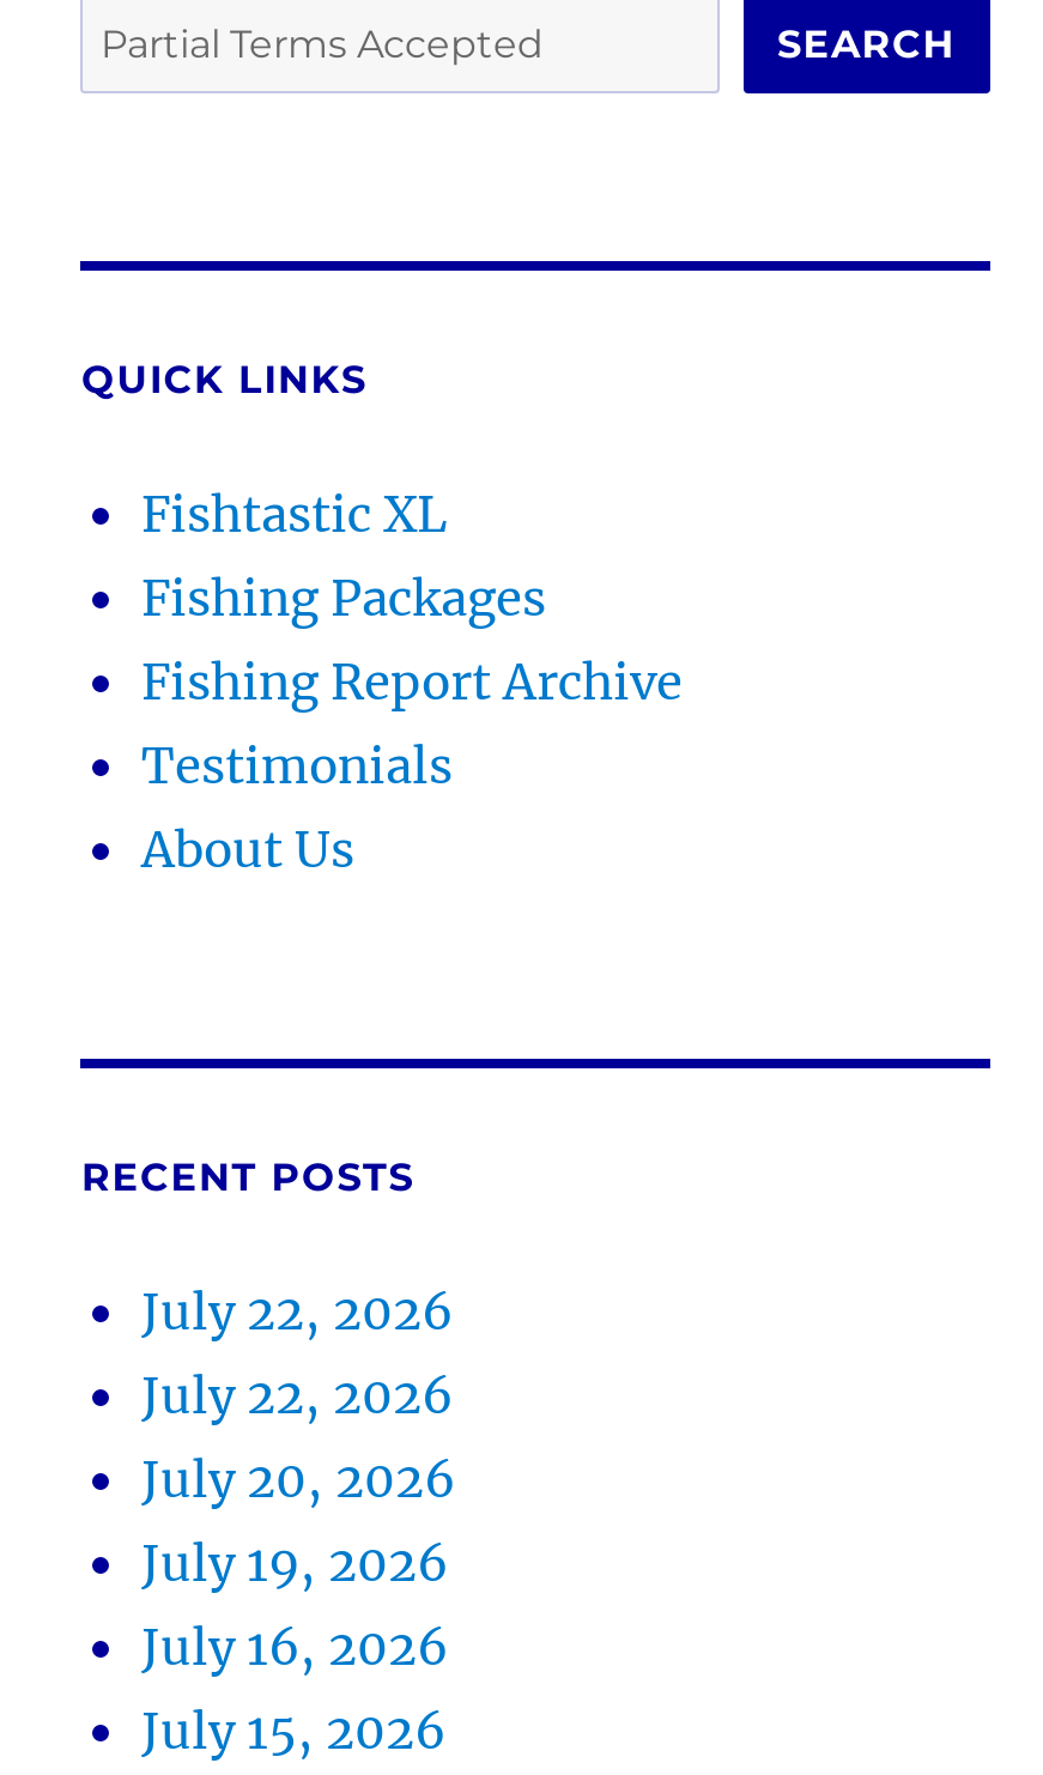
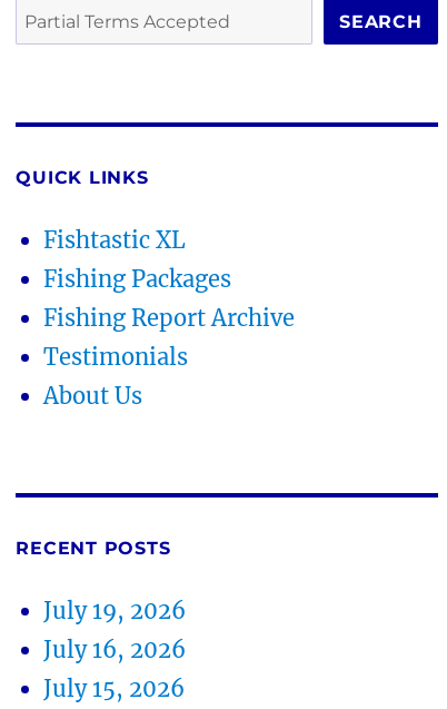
- July 22, 2026
- July 22, 2026
- July 20, 2026
